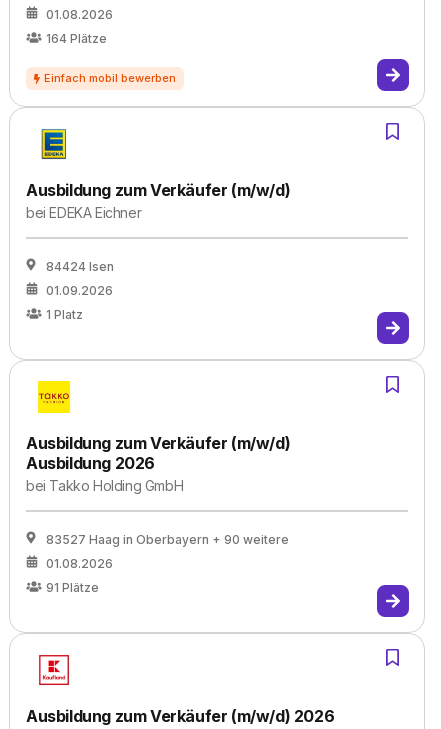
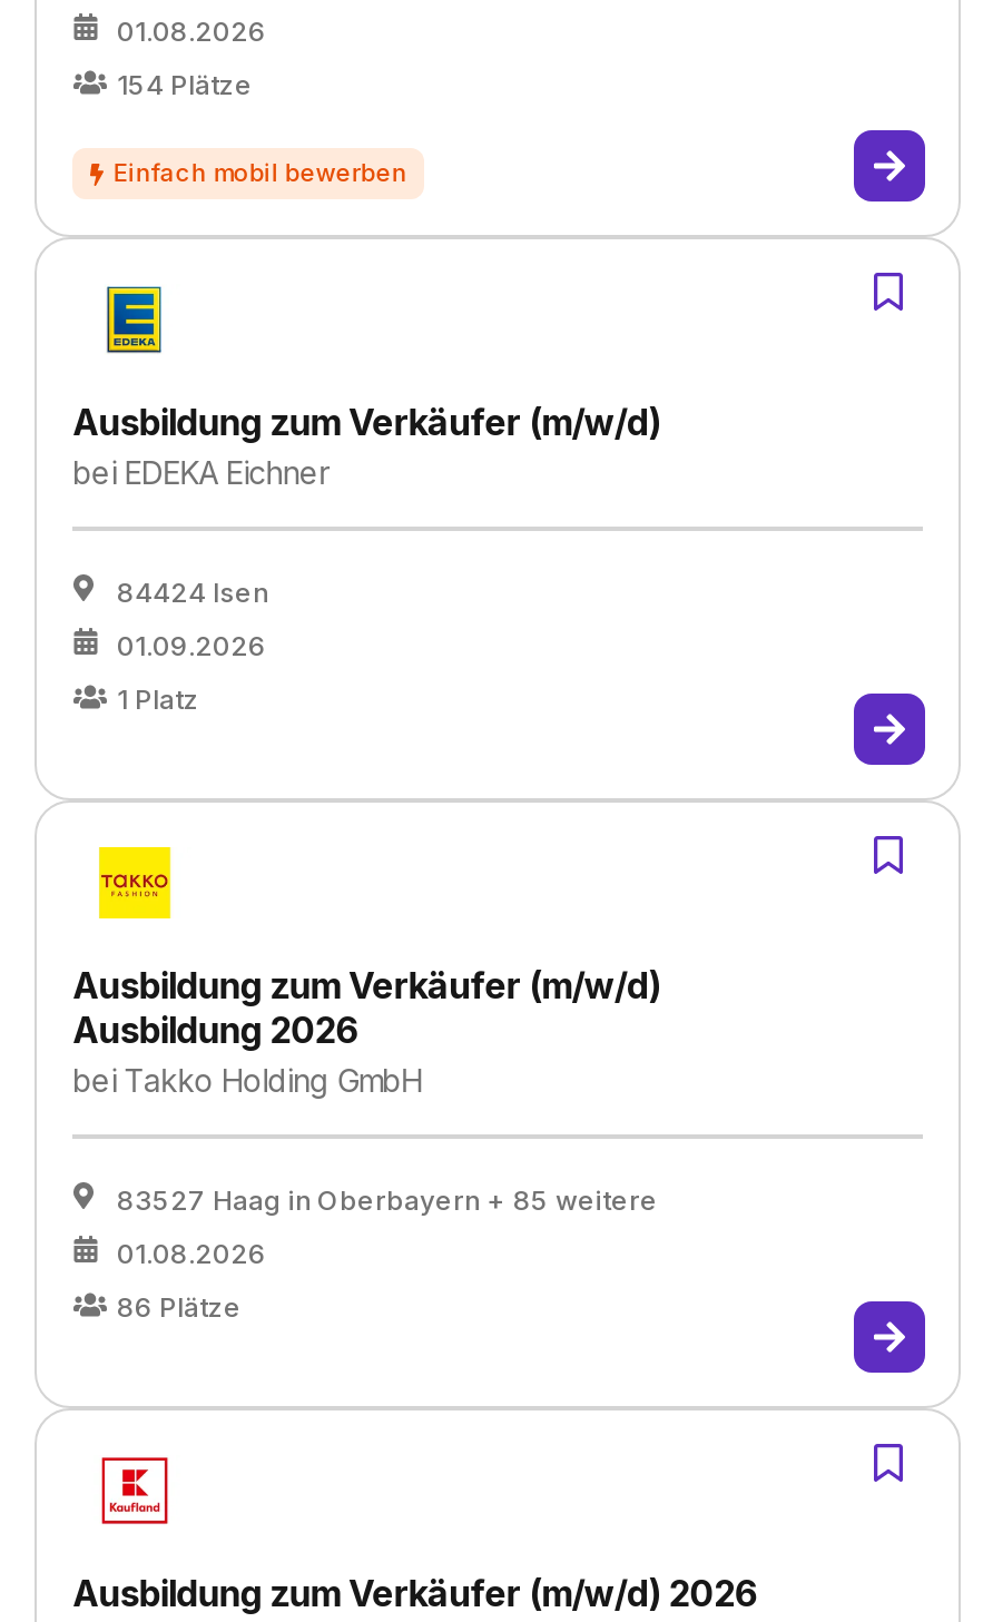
- 164 Plätze
+ 154 Plätze

- 83527 Haag in Oberbayern + 90 weitere
+ 83527 Haag in Oberbayern + 85 weitere

- 91 Plätze
+ 86 Plätze
